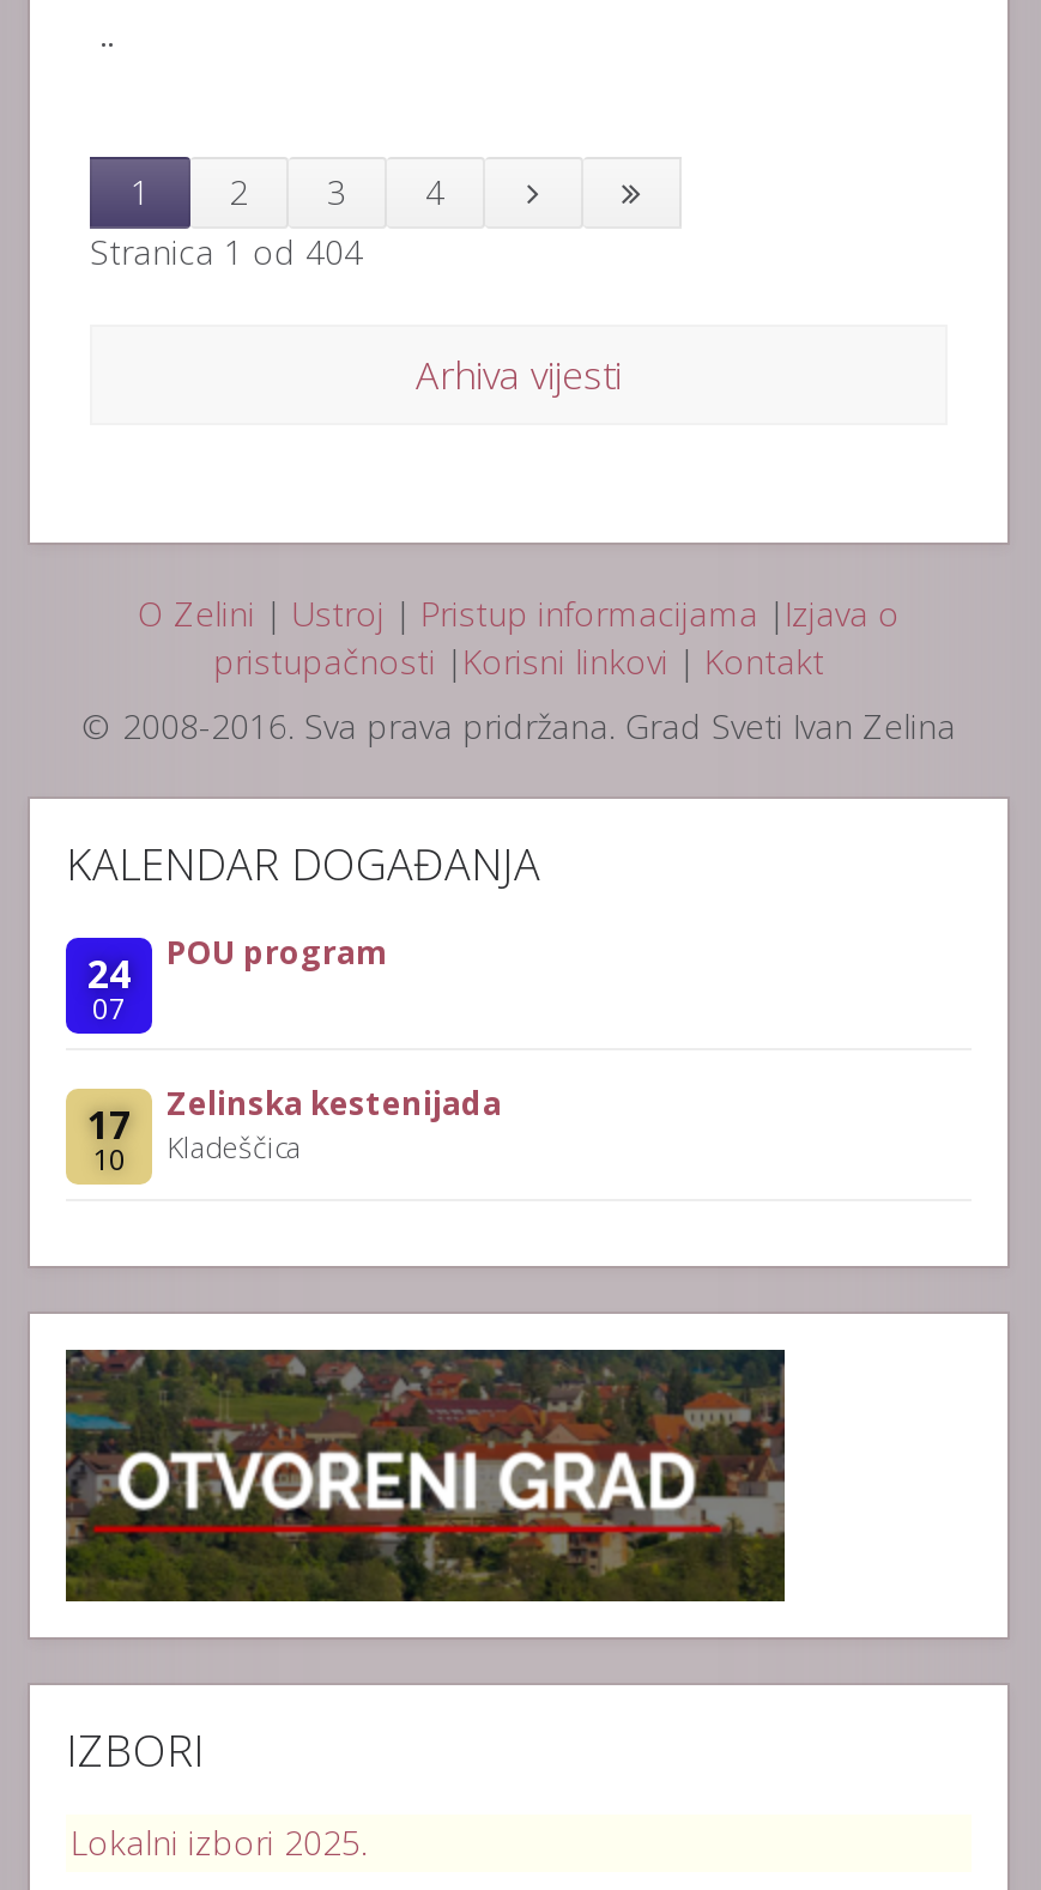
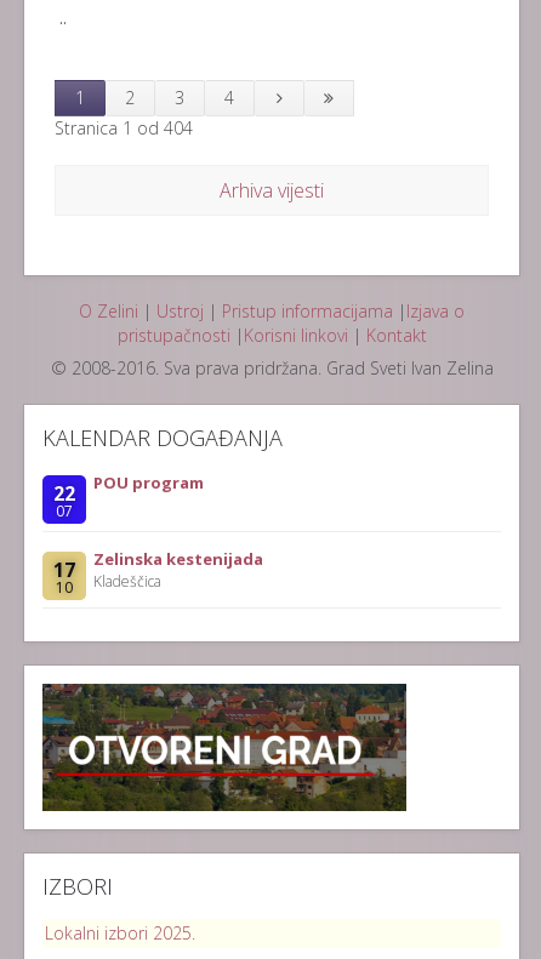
- 24 POU program
+ 22 POU program
